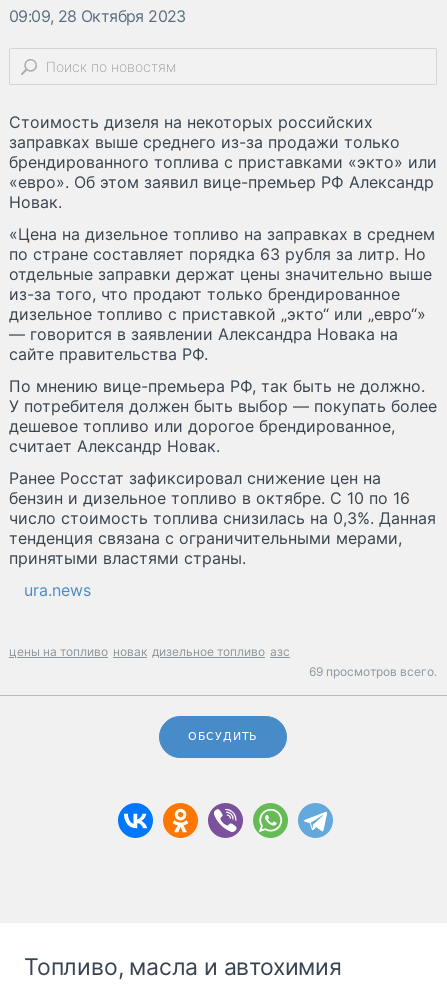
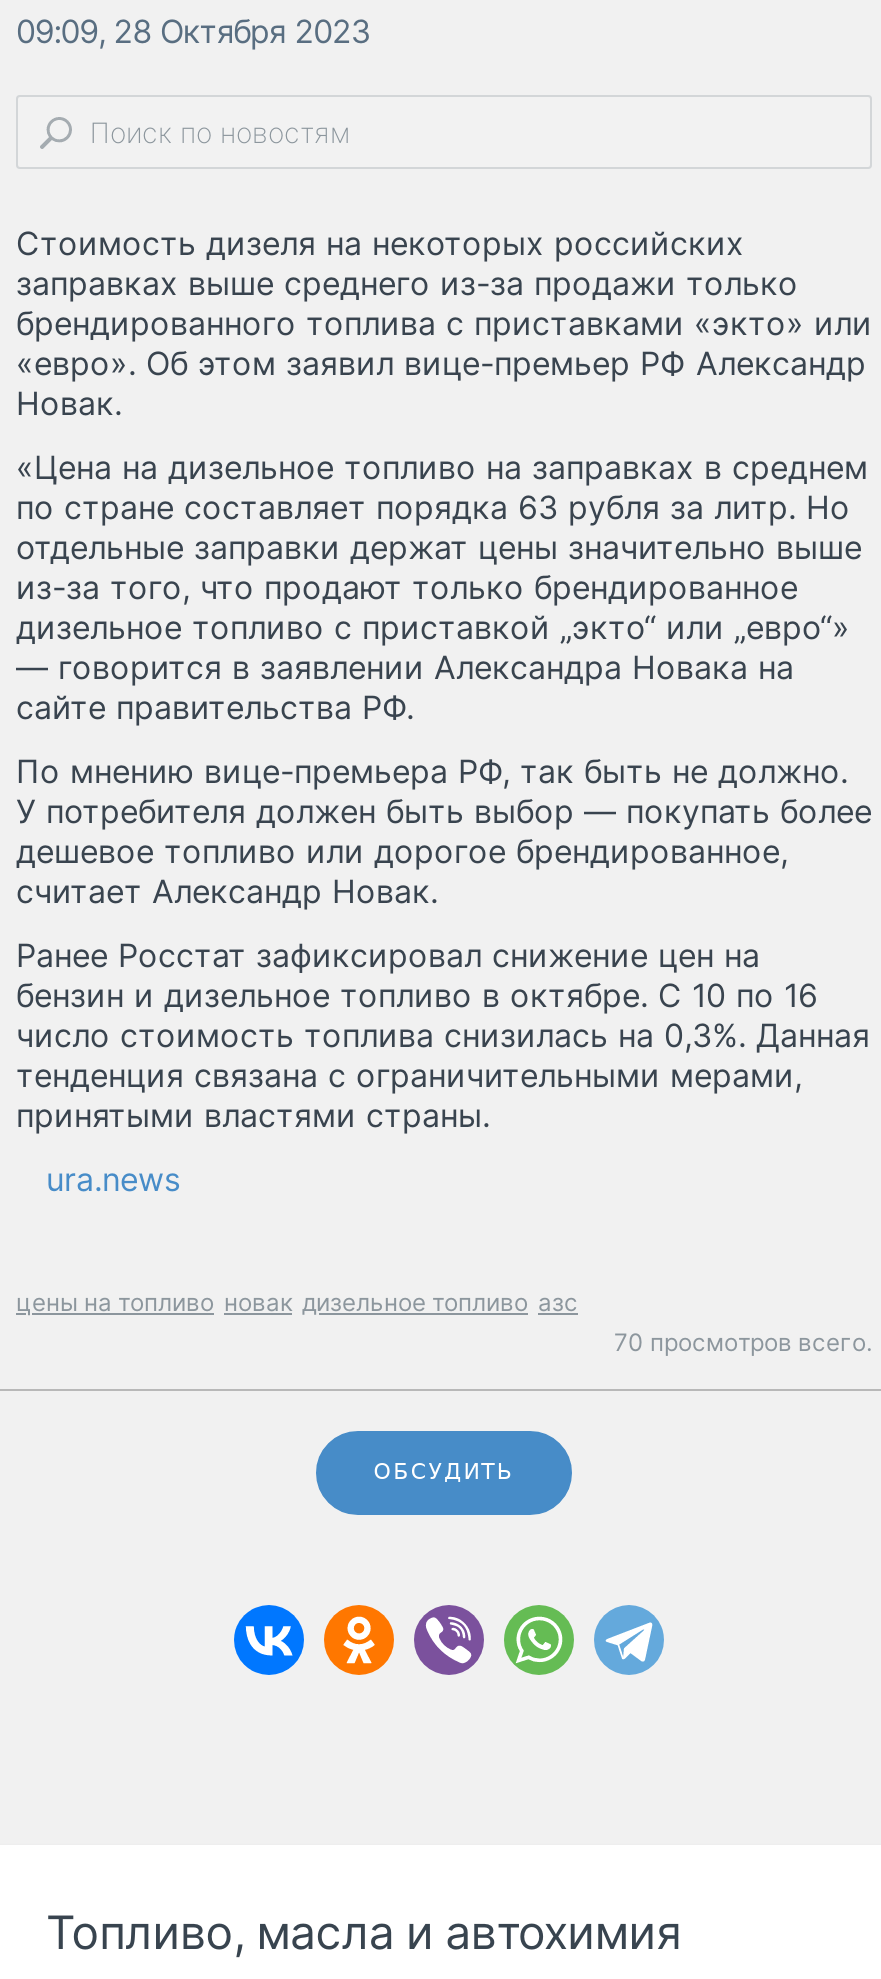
- 69 просмотров всего.
+ 70 просмотров всего.
